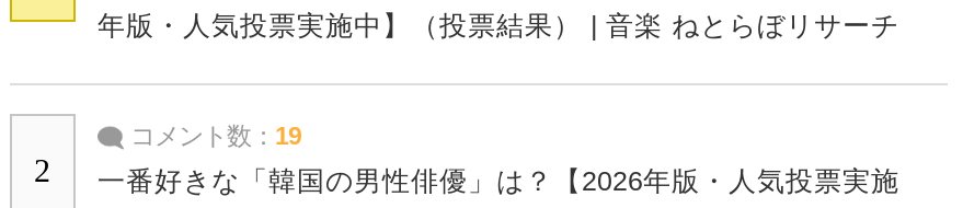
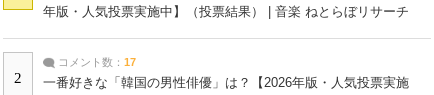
- コメント数：19
+ コメント数：17
